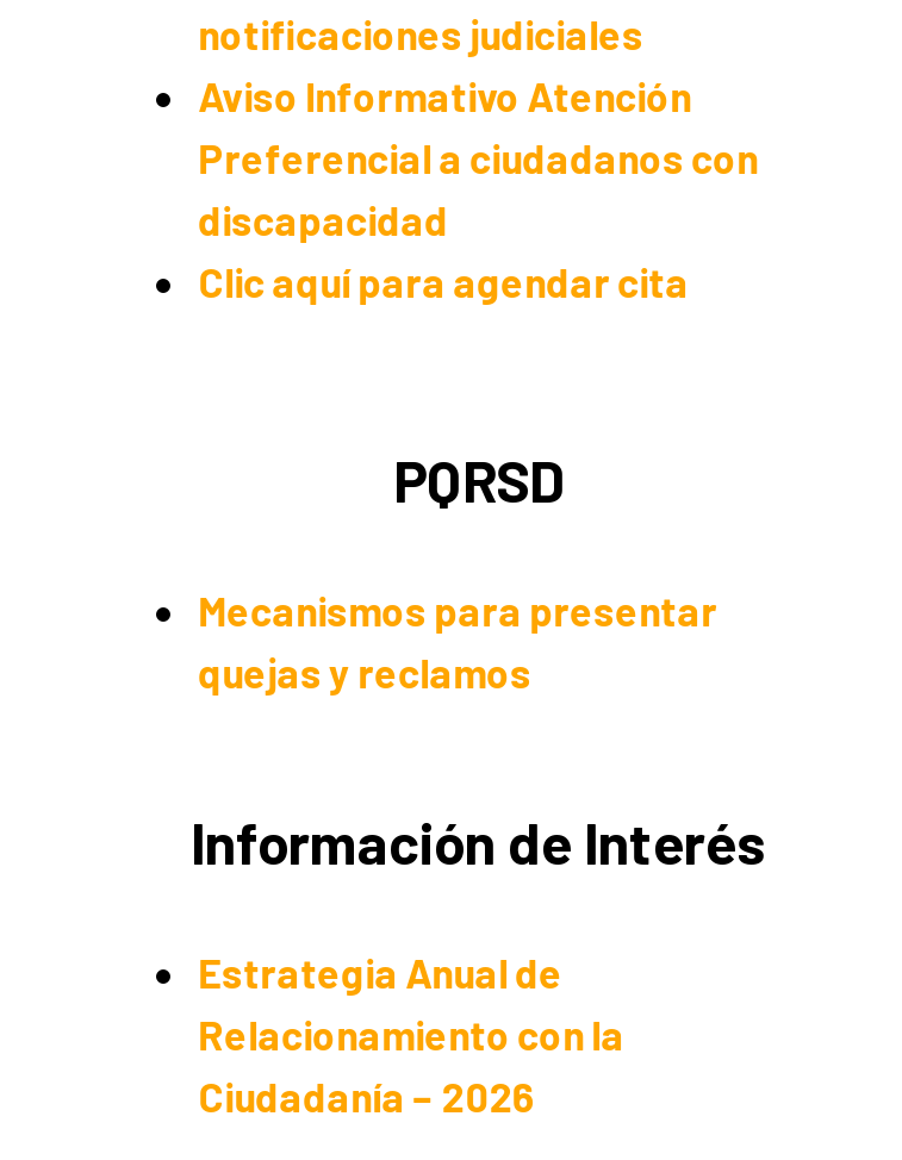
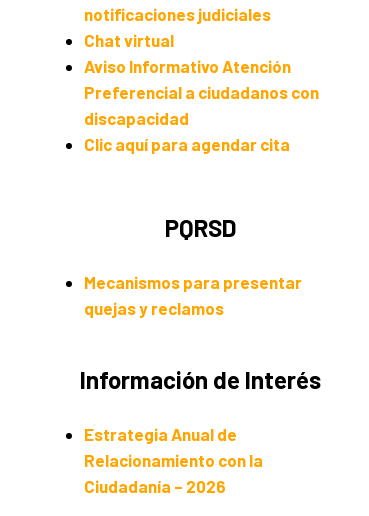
+ Chat virtual
